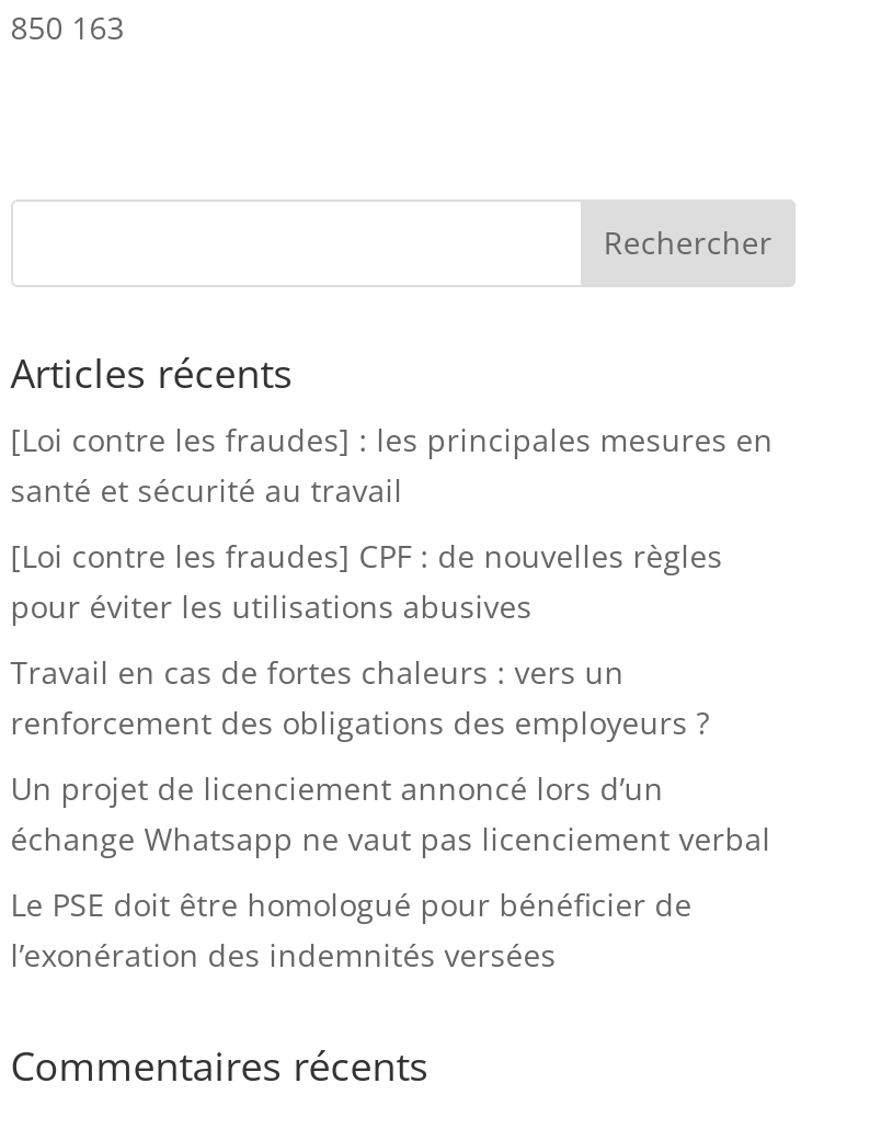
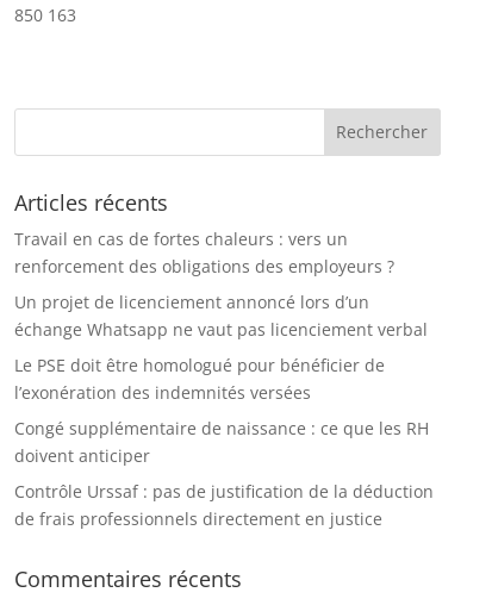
- [Loi contre les fraudes] : les principales mesures en
- santé et sécurité au travail
- [Loi contre les fraudes] CPF : de nouvelles règles
- pour éviter les utilisations abusives

moved up: Travail en cas de fortes chaleurs : vers un | renforcement des obligations des employeurs ? | Un projet de licenciement annoncé lors d’un | échange Whatsapp ne vaut pas licenciement verbal | Le PSE doit être homologué pour bénéficier de | l’exonération des indemnités versées

+ Congé supplémentaire de naissance : ce que les RH
+ doivent anticiper
+ Contrôle Urssaf : pas de justification de la déduction
+ de frais professionnels directement en justice
